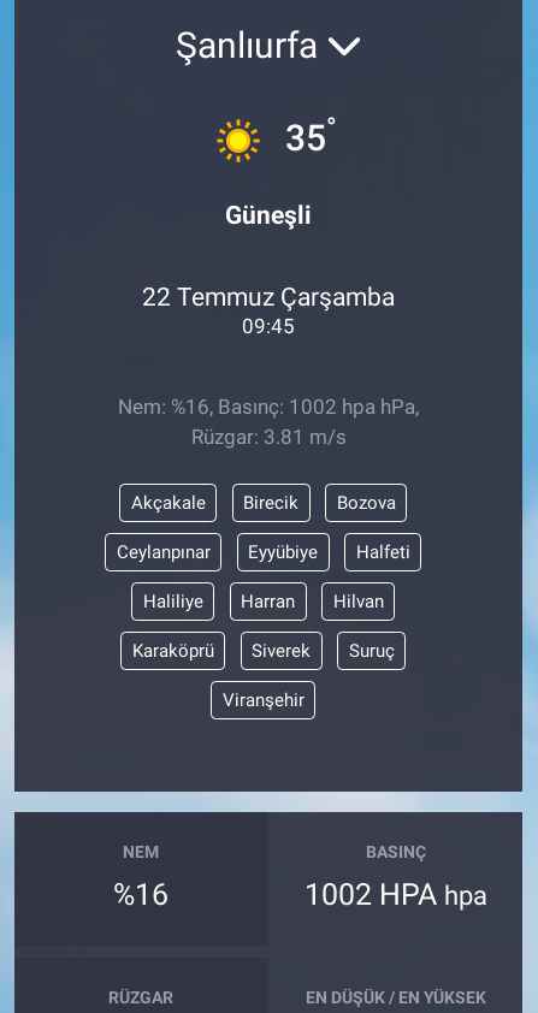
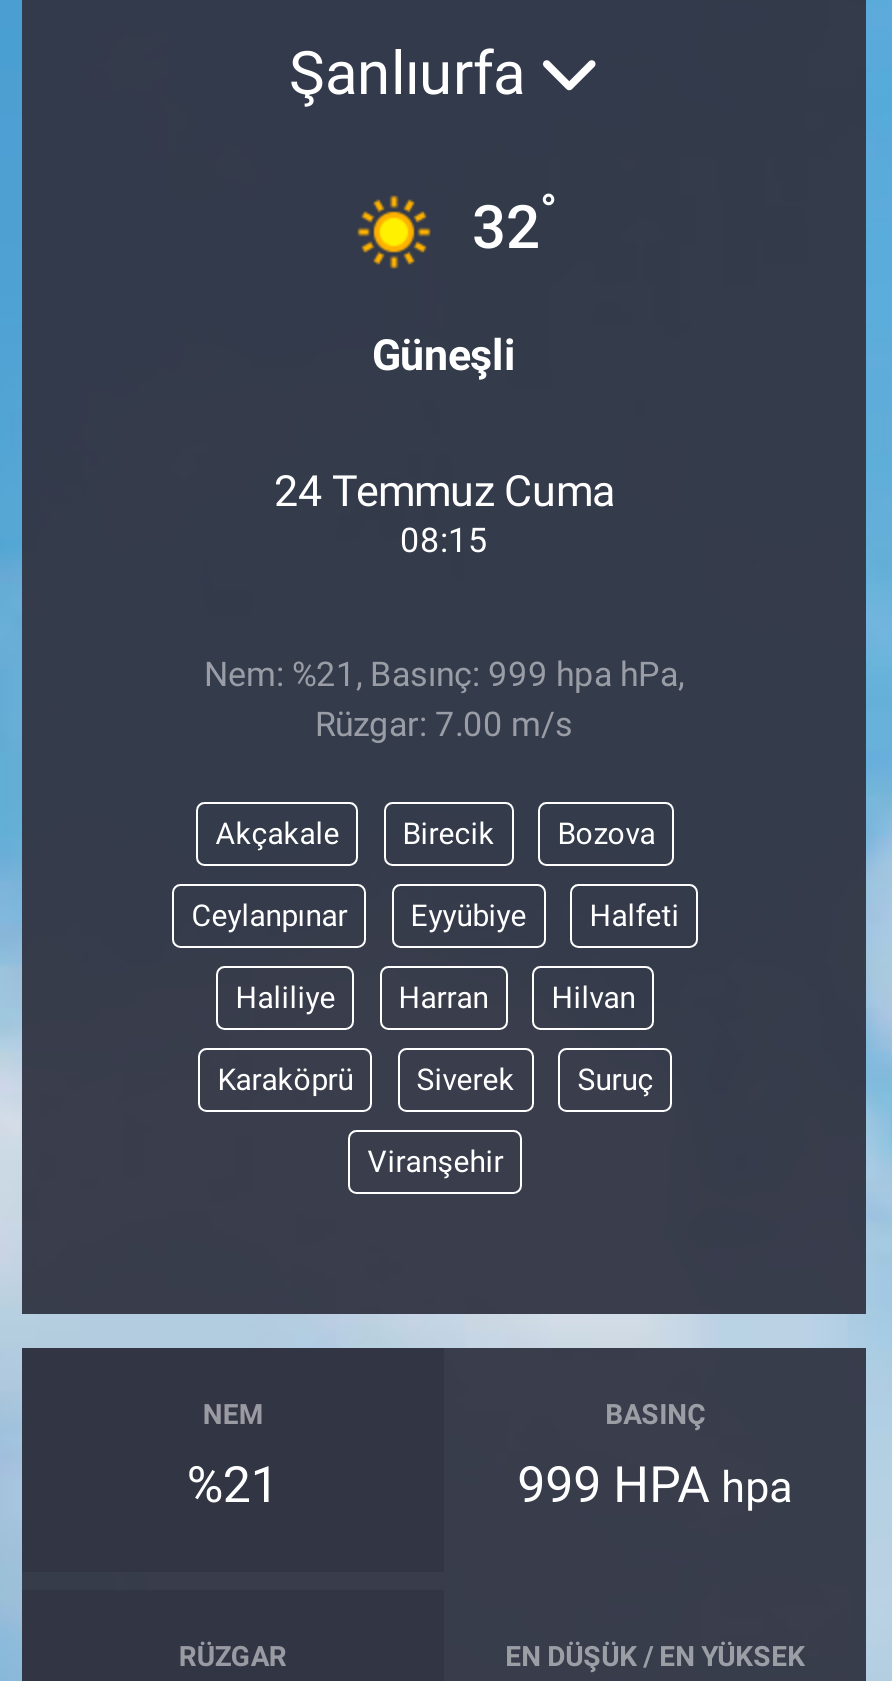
- 35°
+ 32°

- 22 Temmuz Çarşamba
+ 24 Temmuz Cuma

- 09:45
+ 08:15

- Nem: %16, Basınç: 1002 hpa hPa,
+ Nem: %21, Basınç: 999 hpa hPa,

- Rüzgar: 3.81 m/s
+ Rüzgar: 7.00 m/s

- %16
+ %21

- 1002 HPA hpa
+ 999 HPA hpa
